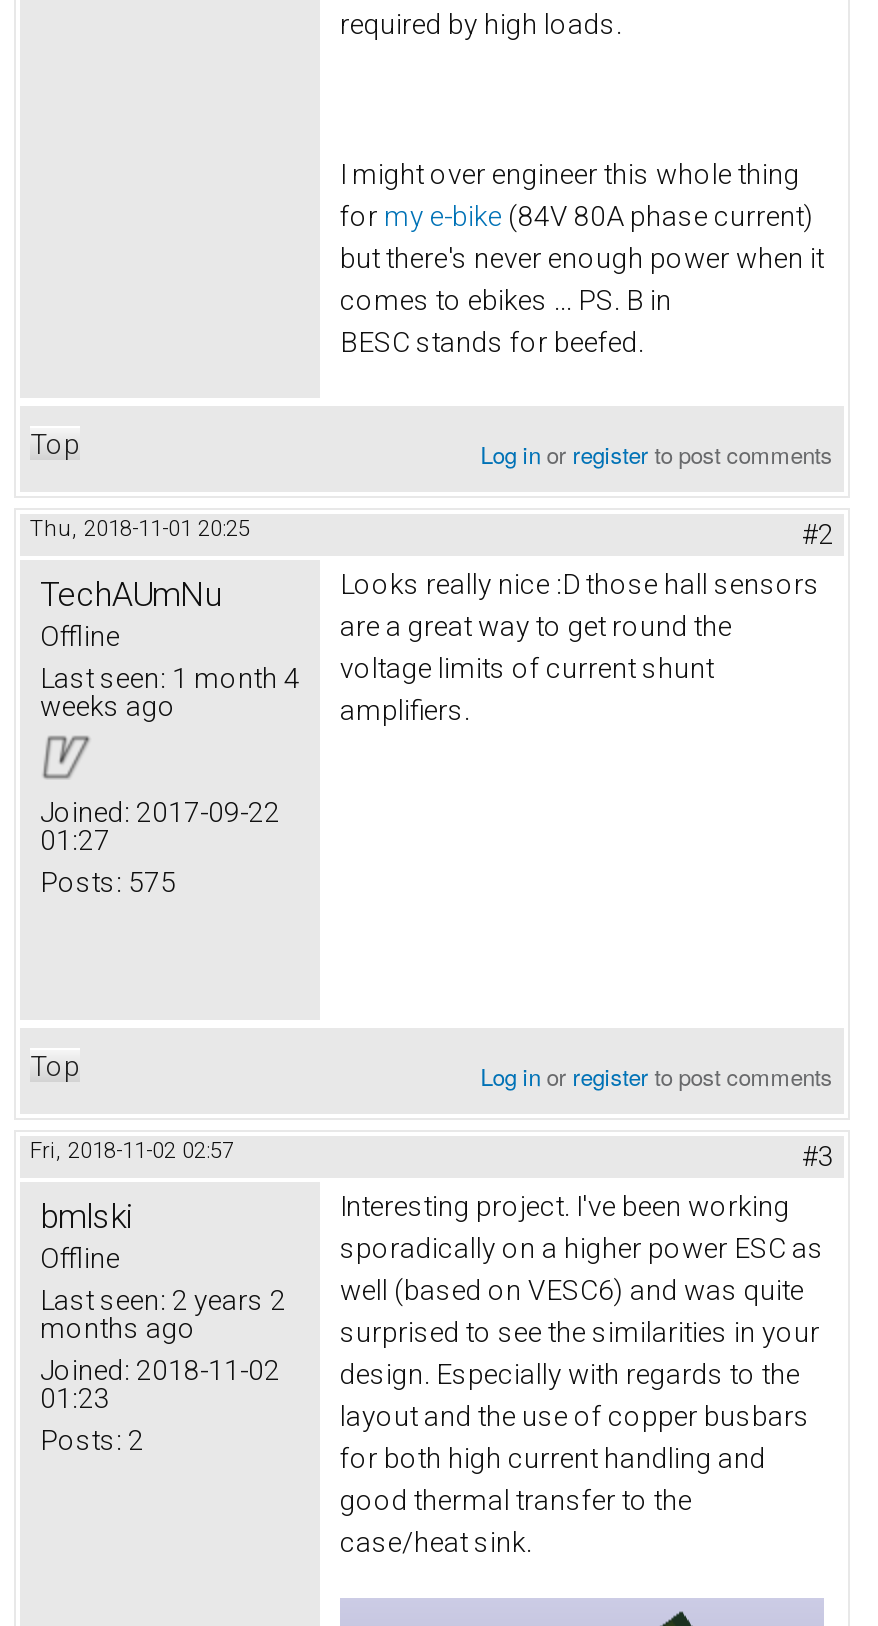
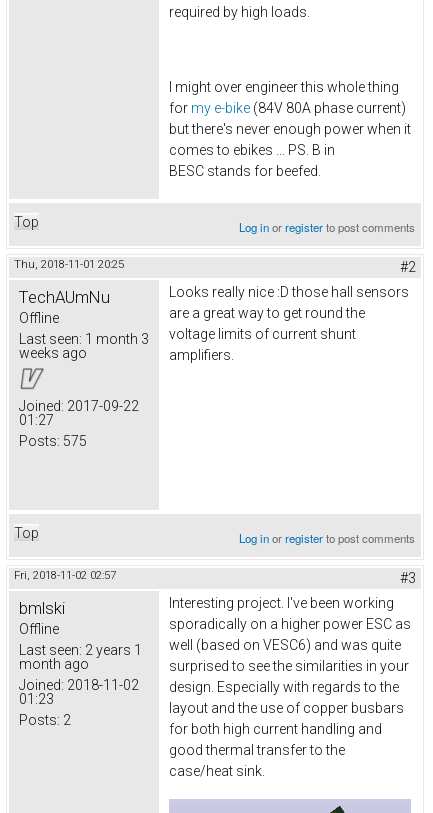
- Last seen: 1 month 4
+ Last seen: 1 month 3

- Last seen: 2 years 2
+ Last seen: 2 years 1

- months ago
+ month ago
